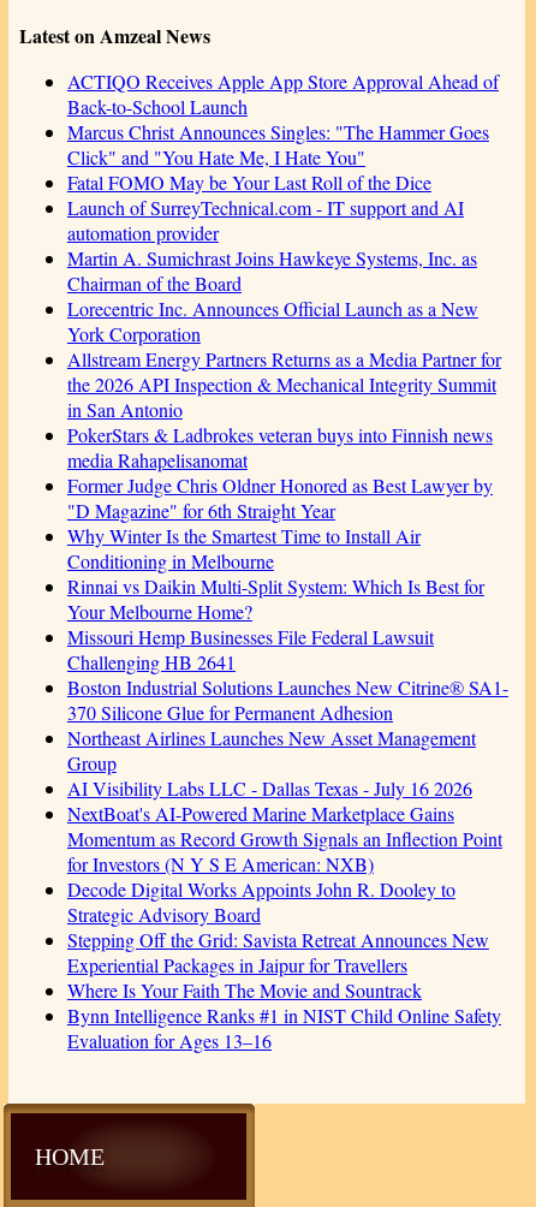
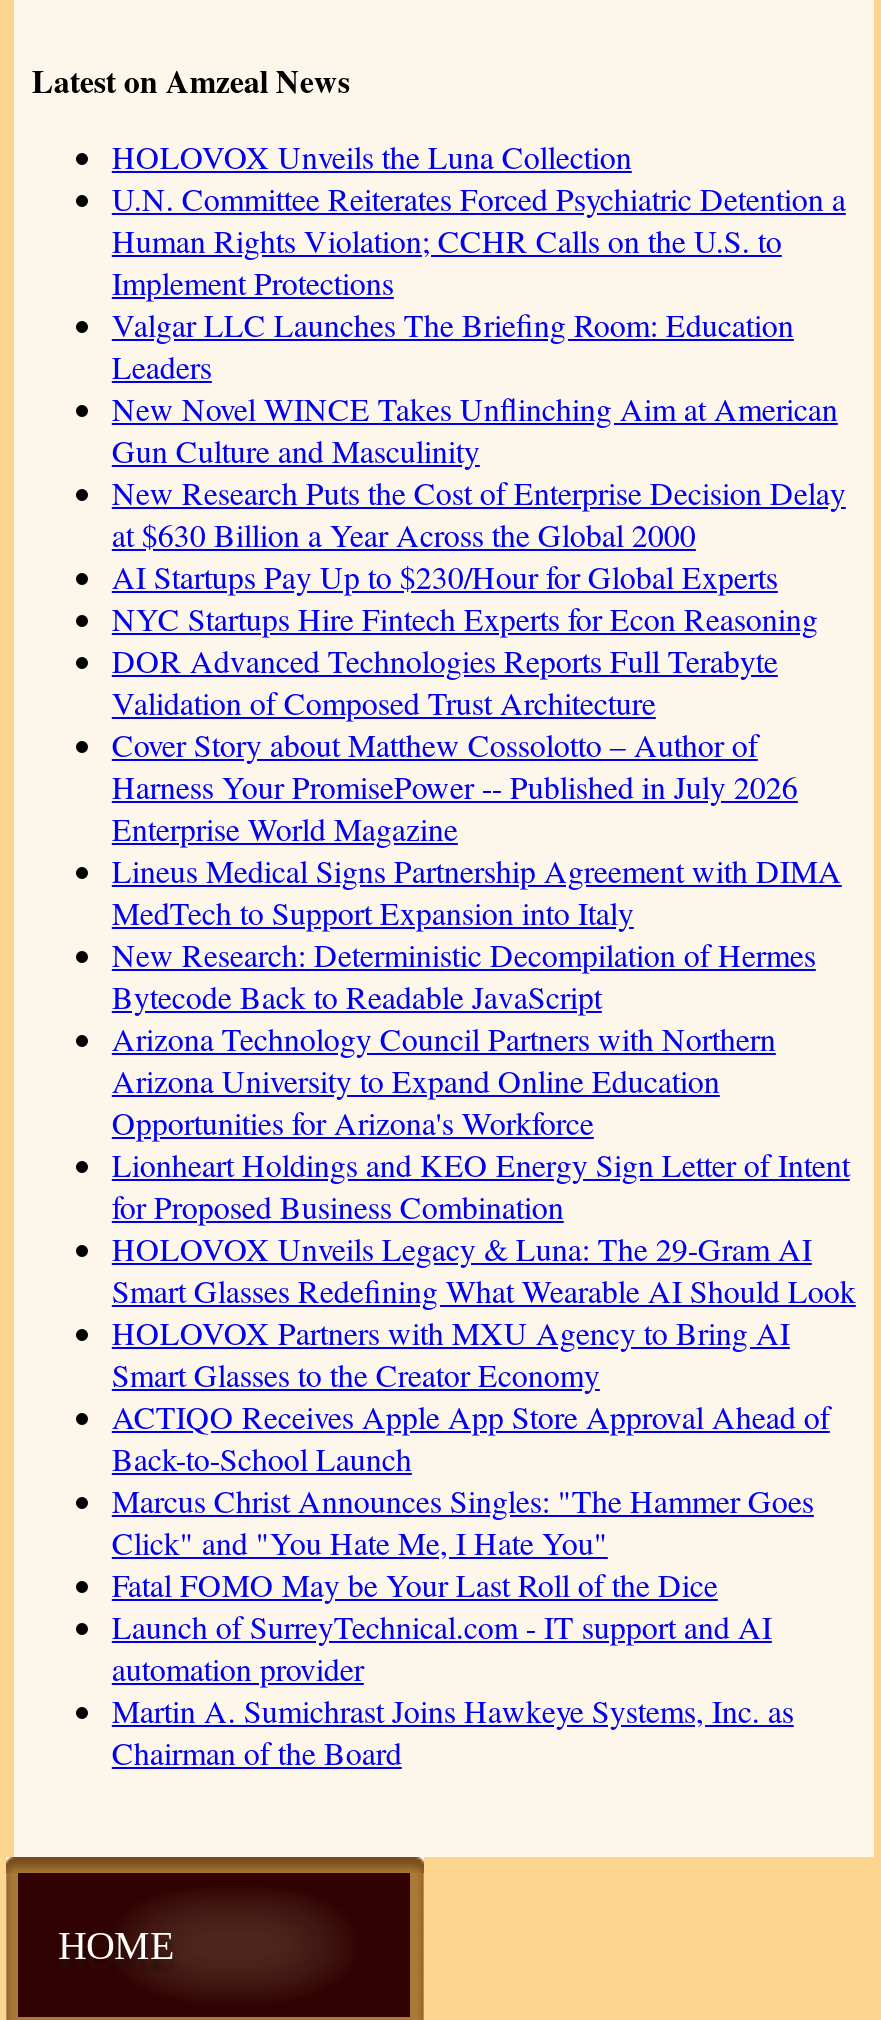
+ HOLOVOX Unveils the Luna Collection
+ U.N. Committee Reiterates Forced Psychiatric Detention a
+ Human Rights Violation; CCHR Calls on the U.S. to
+ Implement Protections
+ Valgar LLC Launches The Briefing Room: Education
+ Leaders
+ New Novel WINCE Takes Unflinching Aim at American
+ Gun Culture and Masculinity
+ New Research Puts the Cost of Enterprise Decision Delay
+ at $630 Billion a Year Across the Global 2000
+ AI Startups Pay Up to $230/Hour for Global Experts
+ NYC Startups Hire Fintech Experts for Econ Reasoning
+ DOR Advanced Technologies Reports Full Terabyte
+ Validation of Composed Trust Architecture
+ Cover Story about Matthew Cossolotto – Author of
+ Harness Your PromisePower -- Published in July 2026
+ Enterprise World Magazine
+ Lineus Medical Signs Partnership Agreement with DIMA
+ MedTech to Support Expansion into Italy
+ New Research: Deterministic Decompilation of Hermes
+ Bytecode Back to Readable JavaScript
+ Arizona Technology Council Partners with Northern
+ Arizona University to Expand Online Education
+ Opportunities for Arizona's Workforce
+ Lionheart Holdings and KEO Energy Sign Letter of Intent
+ for Proposed Business Combination
+ HOLOVOX Unveils Legacy & Luna: The 29-Gram AI
+ Smart Glasses Redefining What Wearable AI Should Look
+ HOLOVOX Partners with MXU Agency to Bring AI
+ Smart Glasses to the Creator Economy

moved down: ACTIQO Receives Apple App Store Approval Ahead of | Back-to-School Launch | Marcus Christ Announces Singles: "The Hammer Goes | ... | Martin A. Sumichrast Joins Hawkeye Systems, Inc. as | Chairman of the Board

- Lorecentric Inc. Announces Official Launch as a New
- York Corporation
- Allstream Energy Partners Returns as a Media Partner for
- the 2026 API Inspection & Mechanical Integrity Summit
- in San Antonio
- PokerStars & Ladbrokes veteran buys into Finnish news
- media Rahapelisanomat
- Former Judge Chris Oldner Honored as Best Lawyer by
- "D Magazine" for 6th Straight Year
- Why Winter Is the Smartest Time to Install Air
- Conditioning in Melbourne
- Rinnai vs Daikin Multi-Split System: Which Is Best for
- Your Melbourne Home?
- Missouri Hemp Businesses File Federal Lawsuit
- Challenging HB 2641
- Boston Industrial Solutions Launches New Citrine® SA1-
- 370 Silicone Glue for Permanent Adhesion
- Northeast Airlines Launches New Asset Management
- Group
- AI Visibility Labs LLC - Dallas Texas - July 16 2026
- NextBoat's AI-Powered Marine Marketplace Gains
- Momentum as Record Growth Signals an Inflection Point
- for Investors (N Y S E American: NXB)
- Decode Digital Works Appoints John R. Dooley to
- Strategic Advisory Board
- Stepping Off the Grid: Savista Retreat Announces New
- Experiential Packages in Jaipur for Travellers
- Where Is Your Faith The Movie and Sountrack
- Bynn Intelligence Ranks #1 in NIST Child Online Safety
- Evaluation for Ages 13–16
